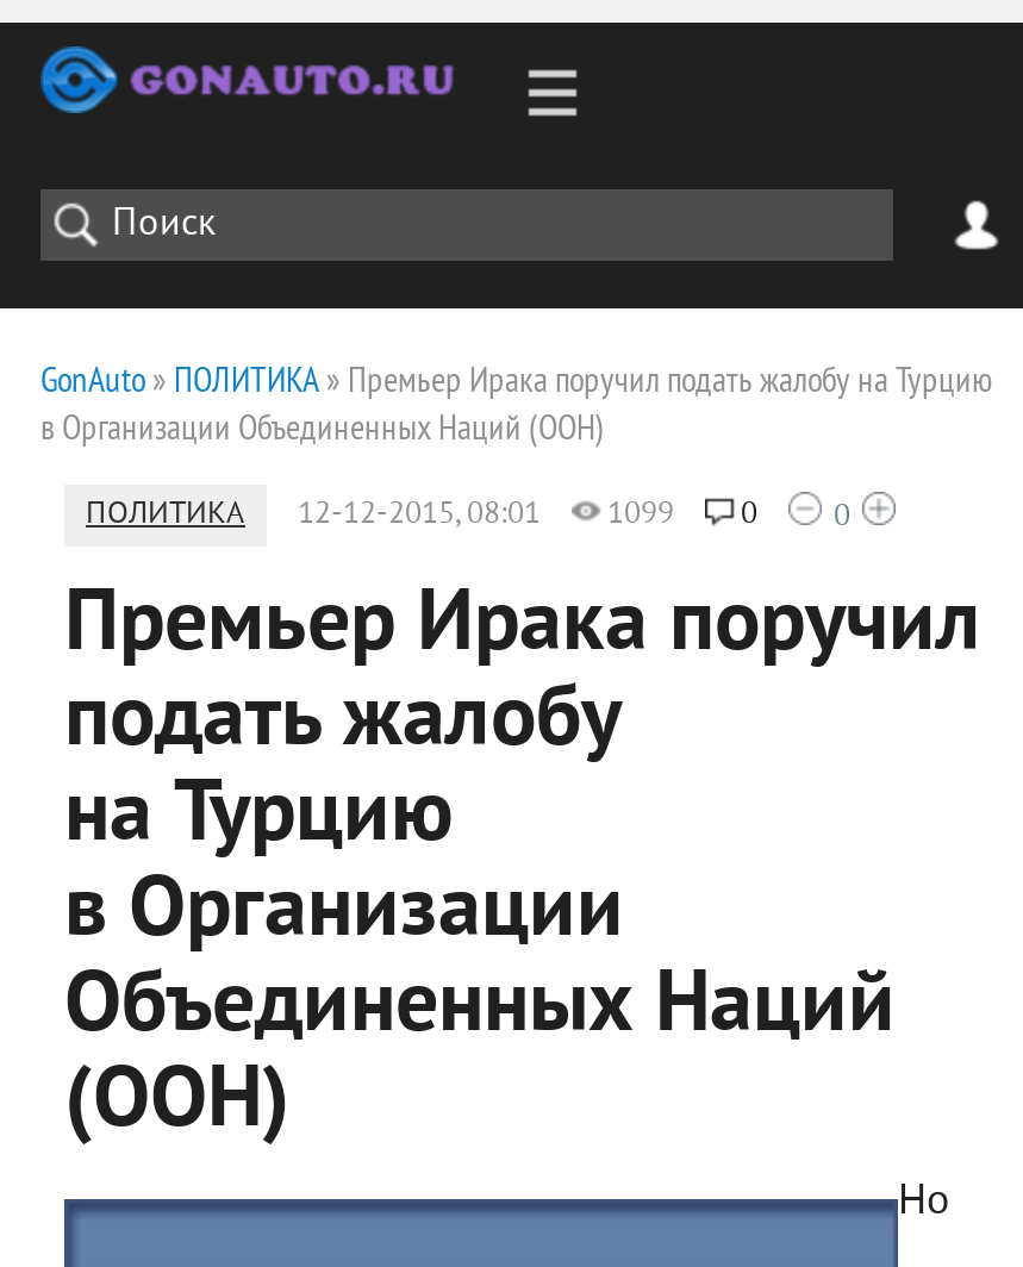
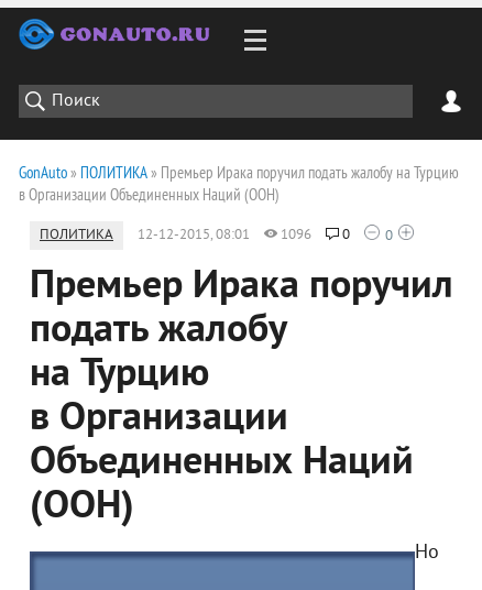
- ПОЛИТИКА 12-12-2015, 08:01 1099 0 0
+ ПОЛИТИКА 12-12-2015, 08:01 1096 0 0
